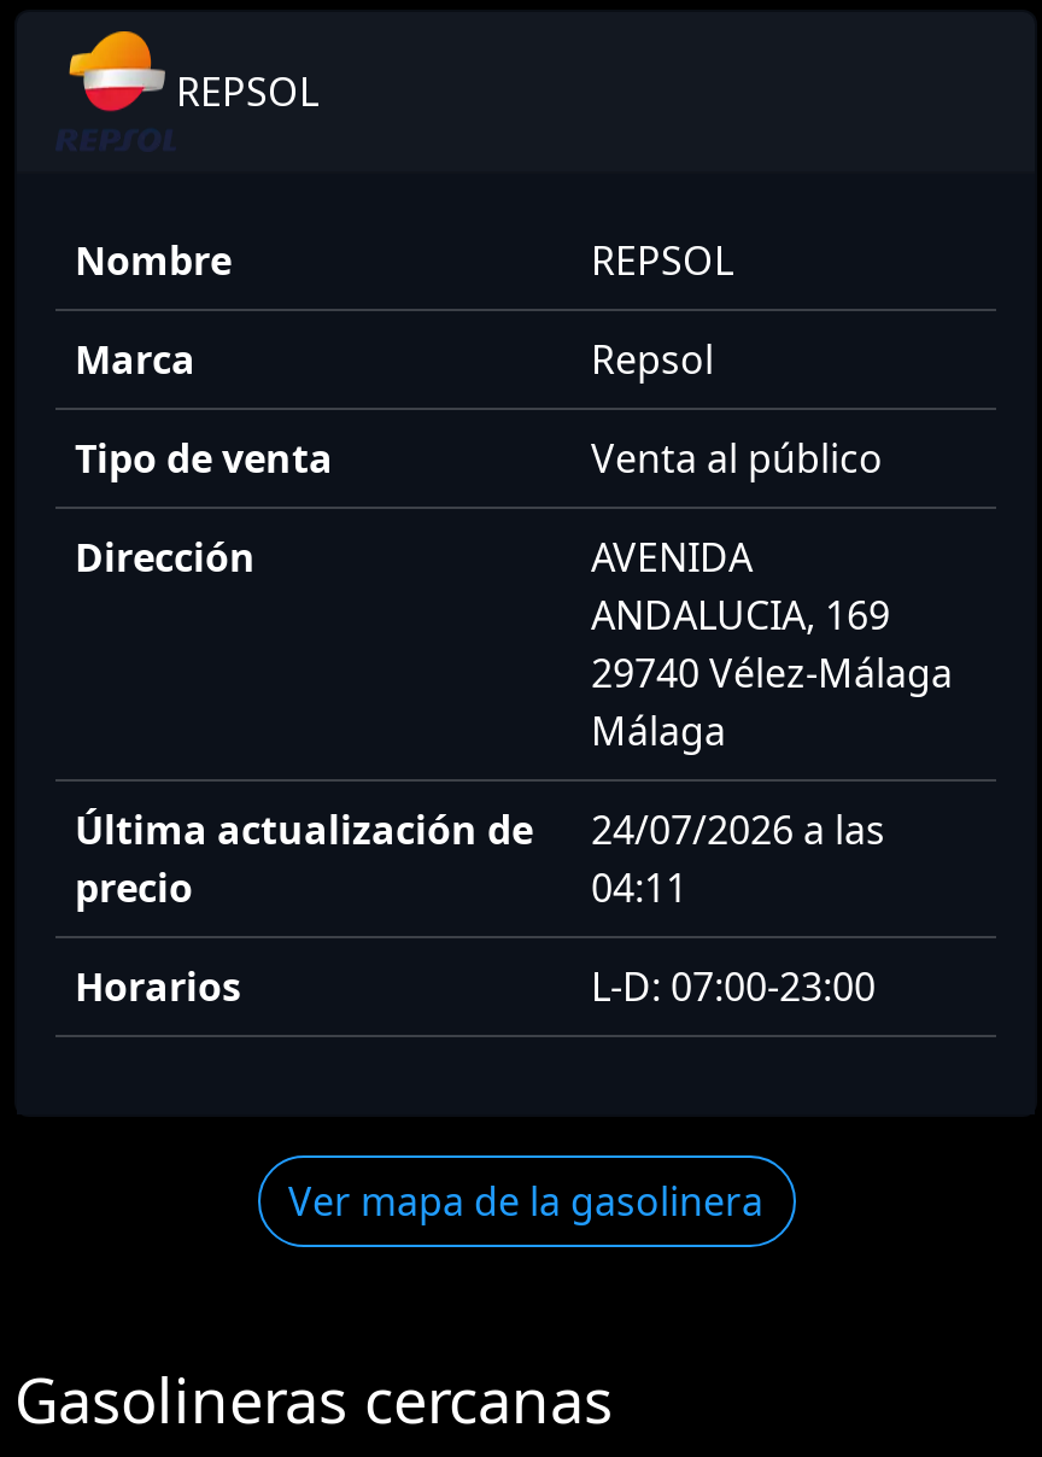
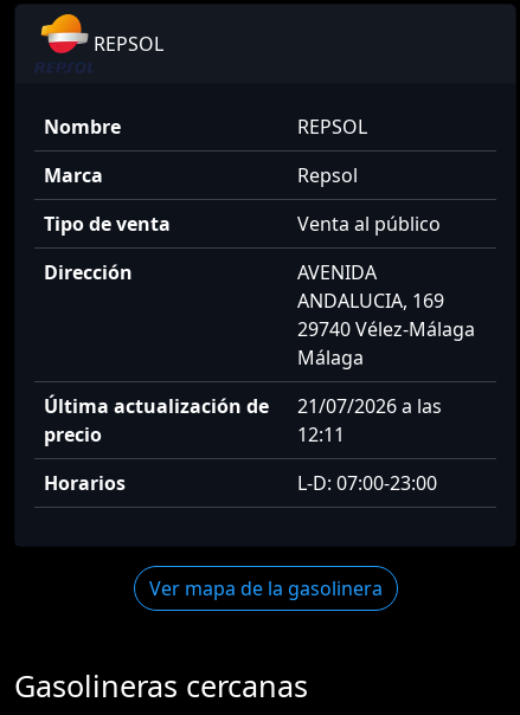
- Última actualización de 24/07/2026 a las
+ Última actualización de 21/07/2026 a las

- 04:11
+ 12:11
